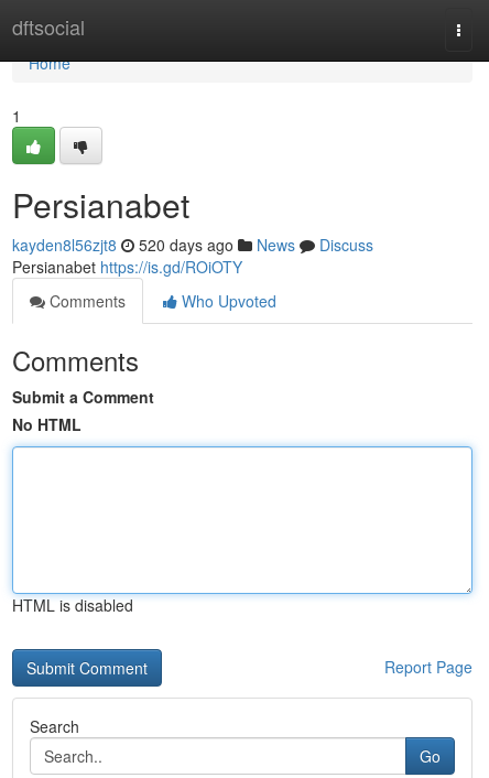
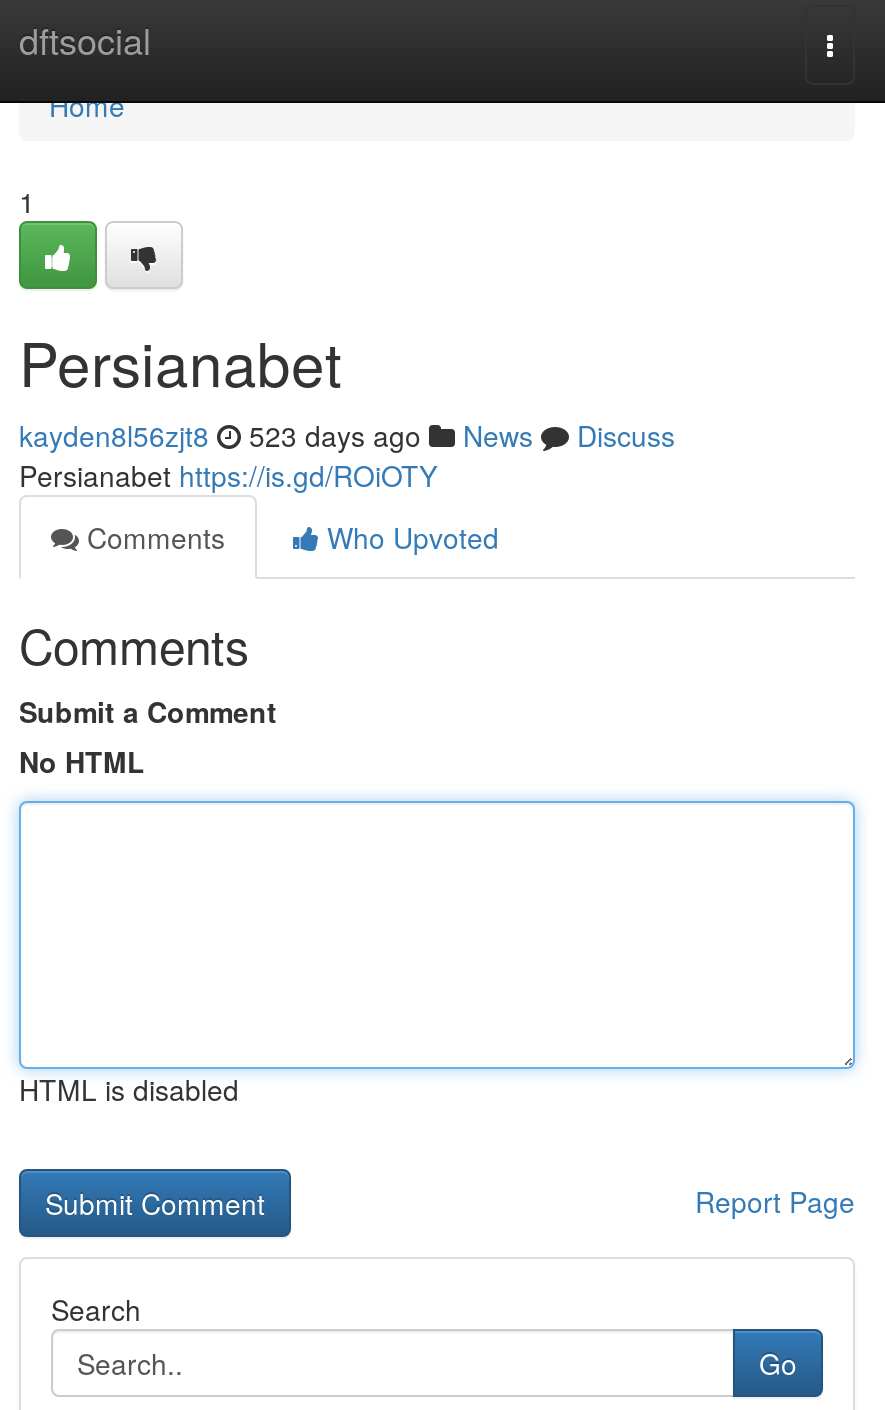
- kayden8l56zjt8 520 days ago News Discuss
+ kayden8l56zjt8 523 days ago News Discuss
